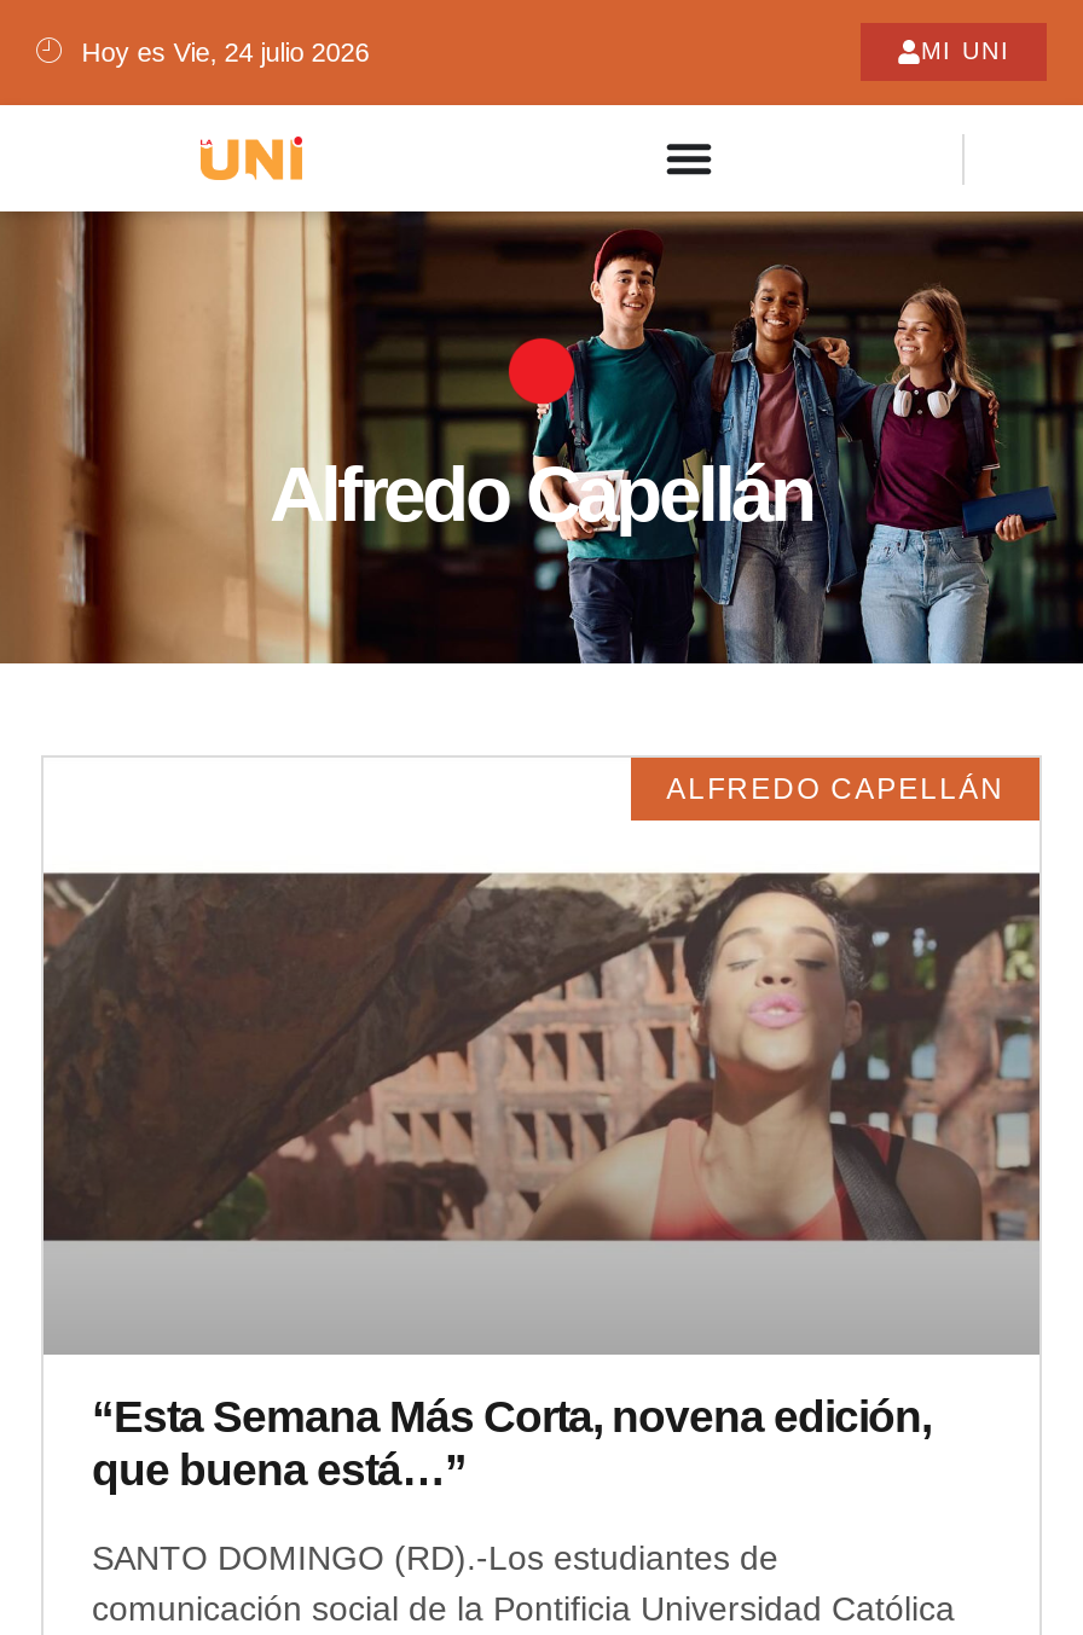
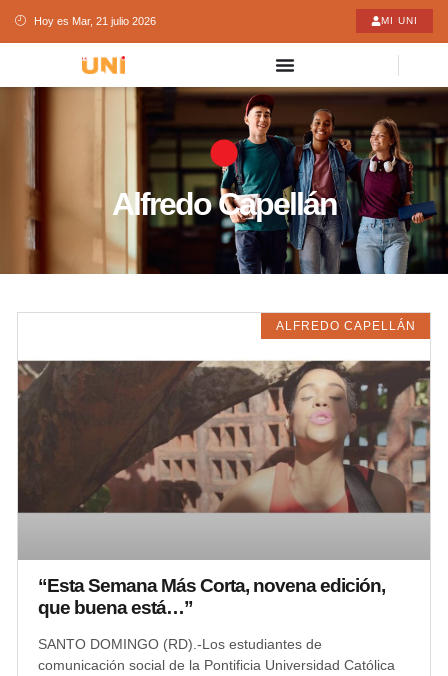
- Hoy es Vie, 24 julio 2026
+ Hoy es Mar, 21 julio 2026
